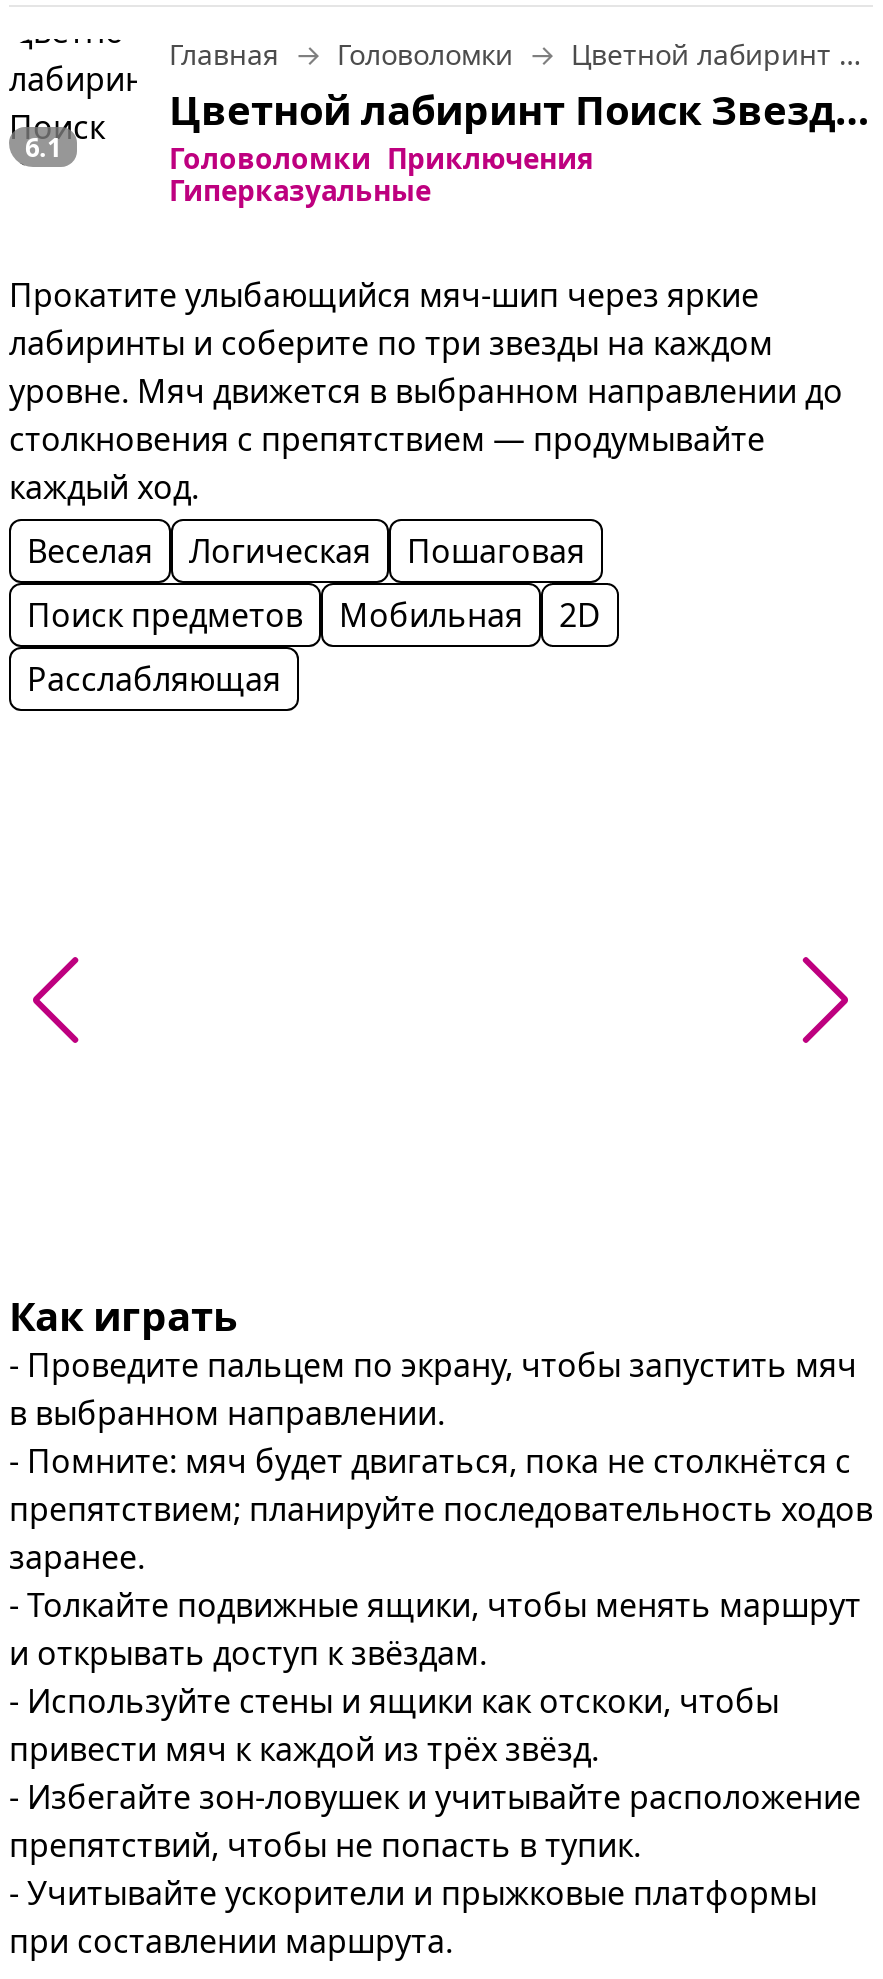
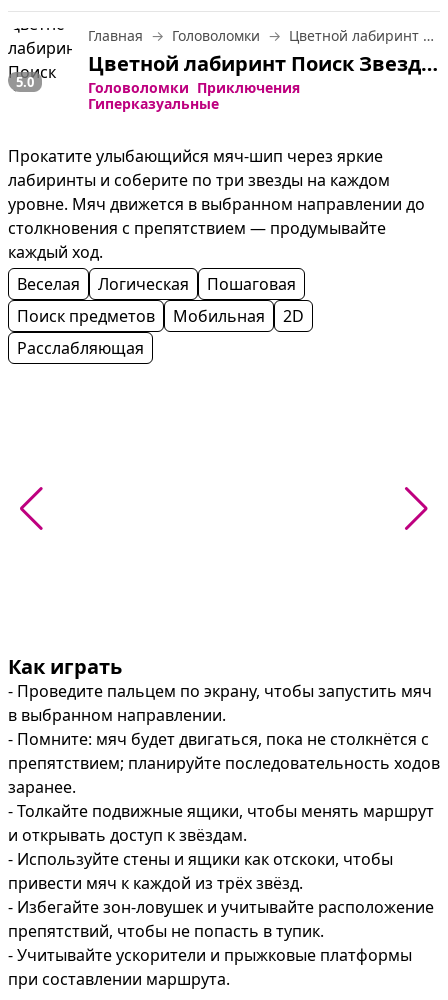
- 6.1
+ 5.0
